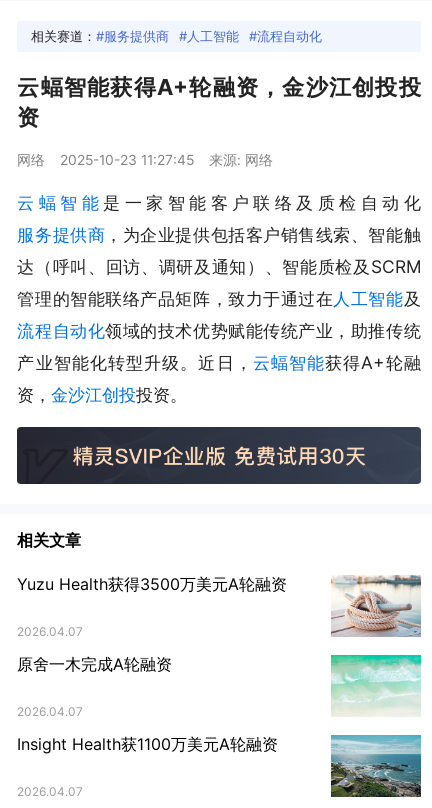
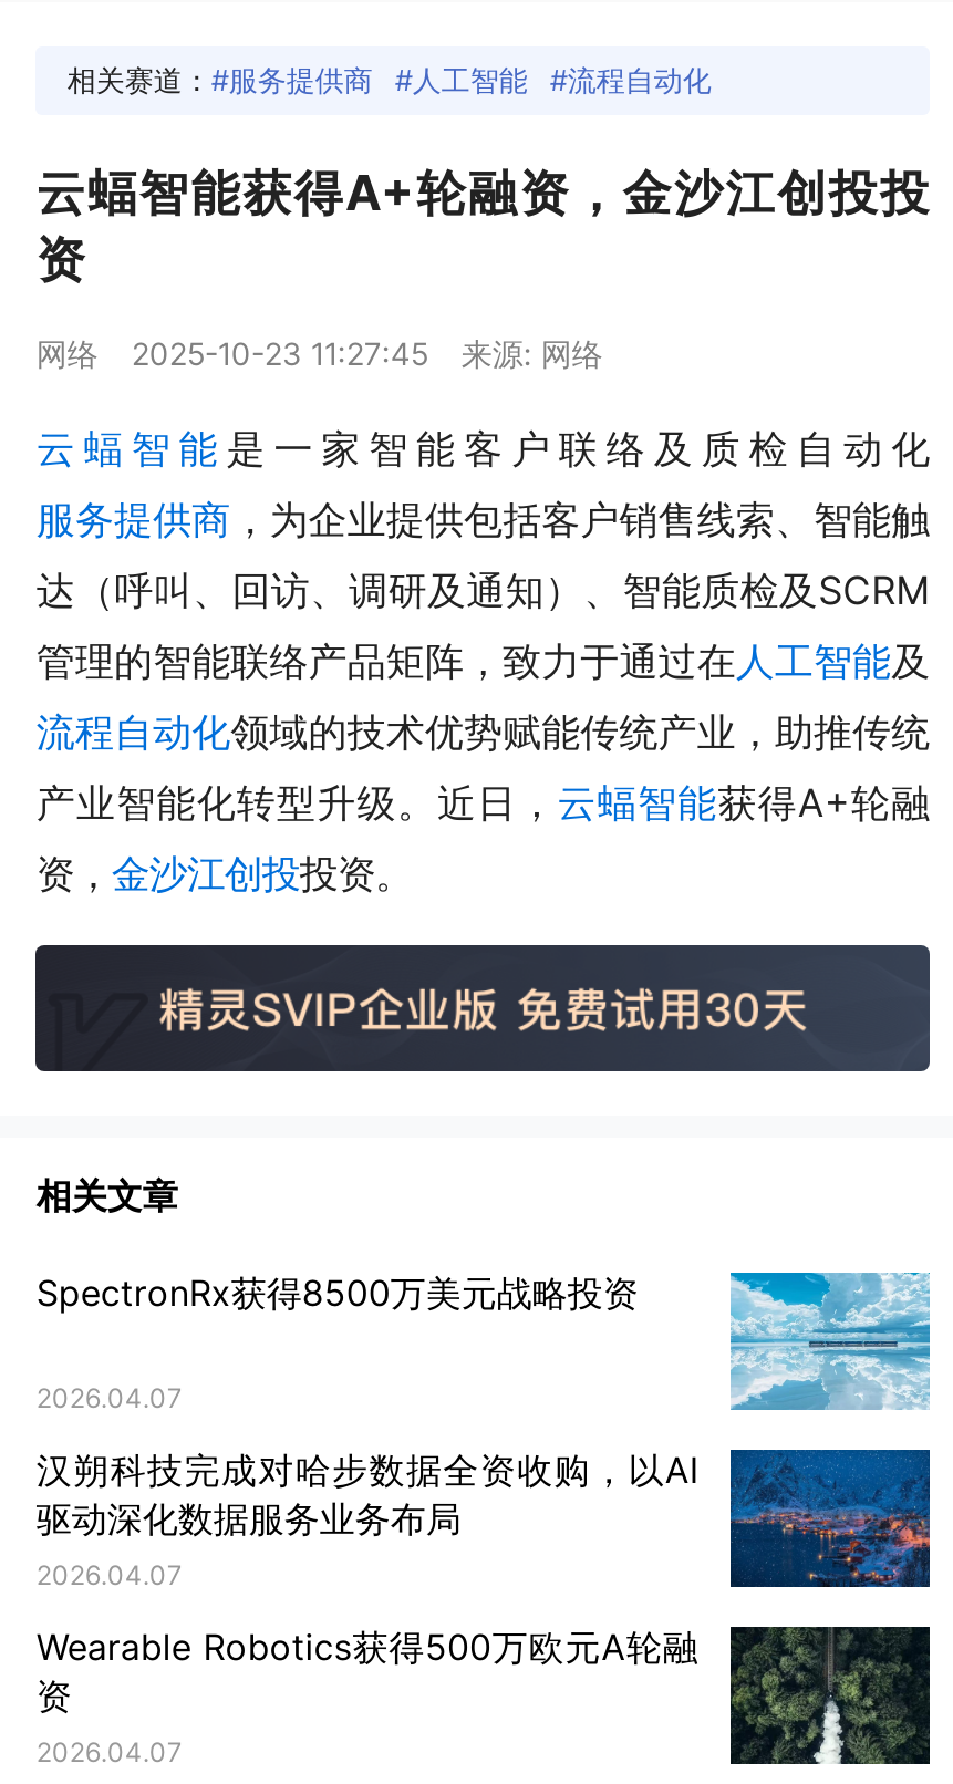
- Yuzu Health获得3500万美元A轮融资
+ SpectronRx获得8500万美元战略投资

- [image]
+ [image]

- 原舍一木完成A轮融资
+ 汉朔科技完成对哈步数据全资收购，以AI
+ 驱动深化数据服务业务布局

- [image]
+ [image]

- Insight Health获1100万美元A轮融资
+ Wearable Robotics获得500万欧元A轮融
+ 资

- [image]
+ [image]
